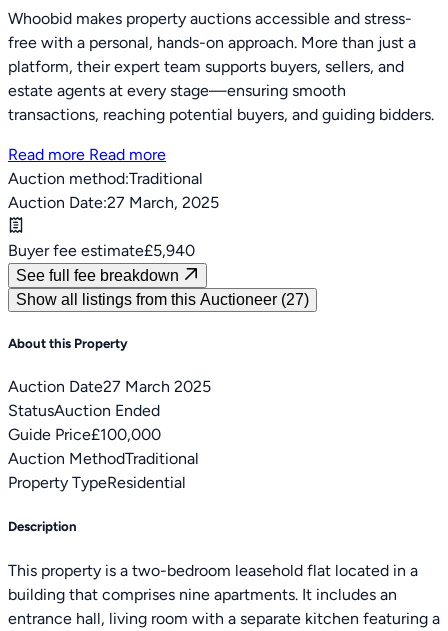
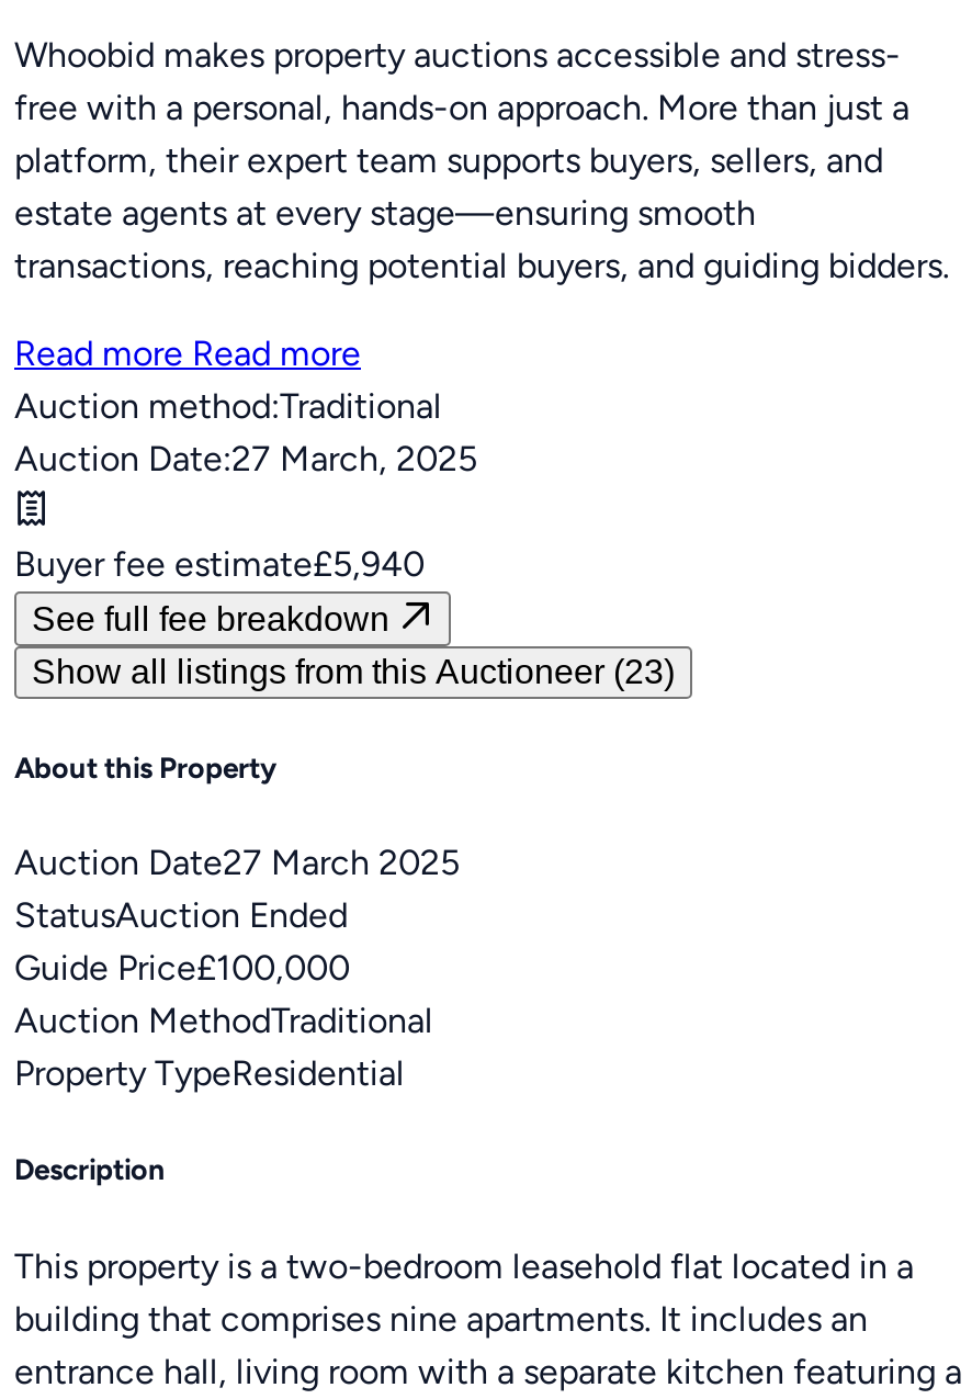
- Show all listings from this Auctioneer (27)
+ Show all listings from this Auctioneer (23)
